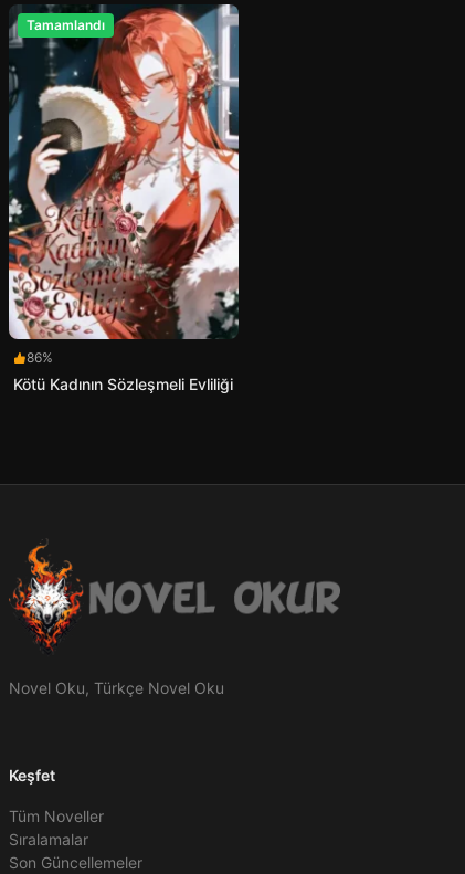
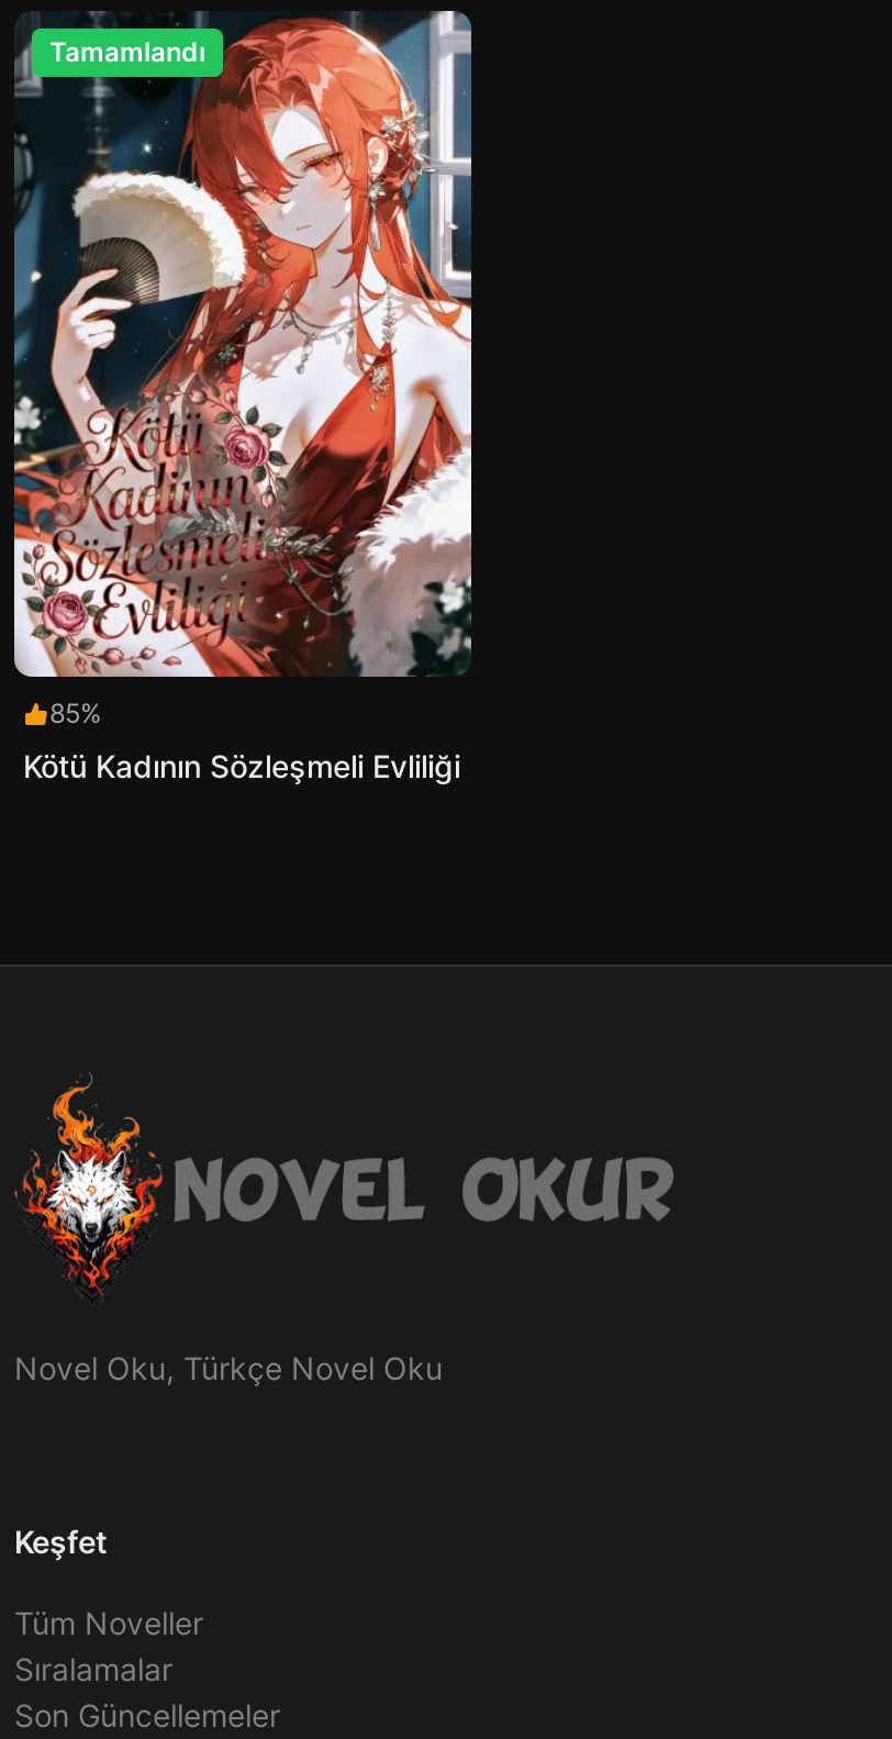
- 86%
+ 85%
